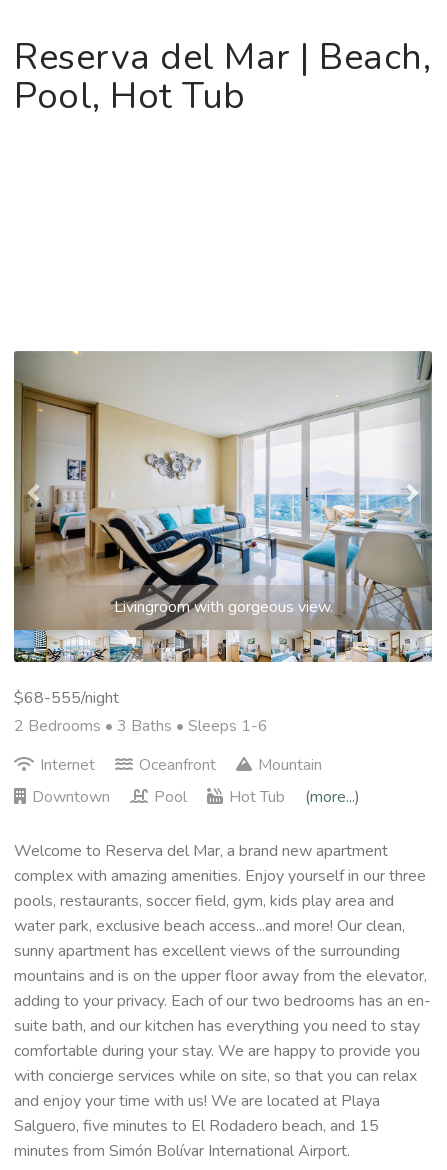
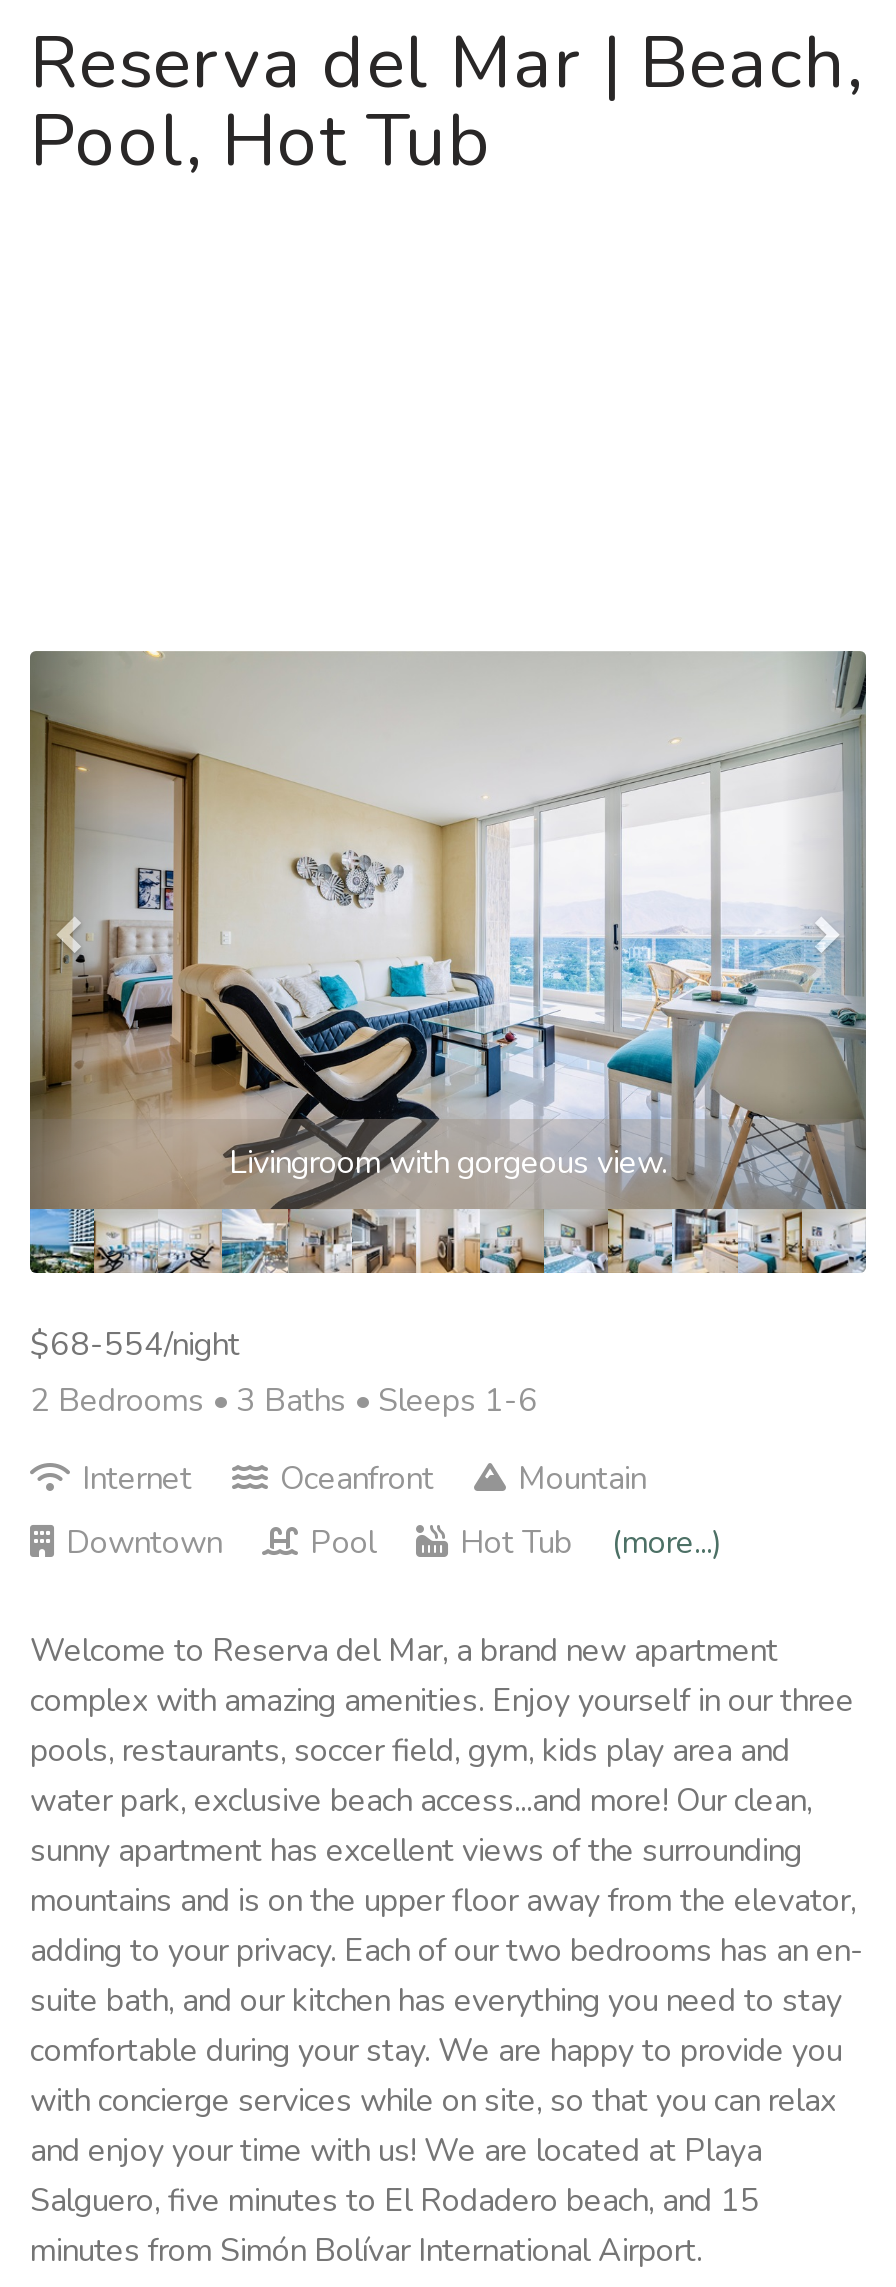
- $68-555/night
+ $68-554/night
